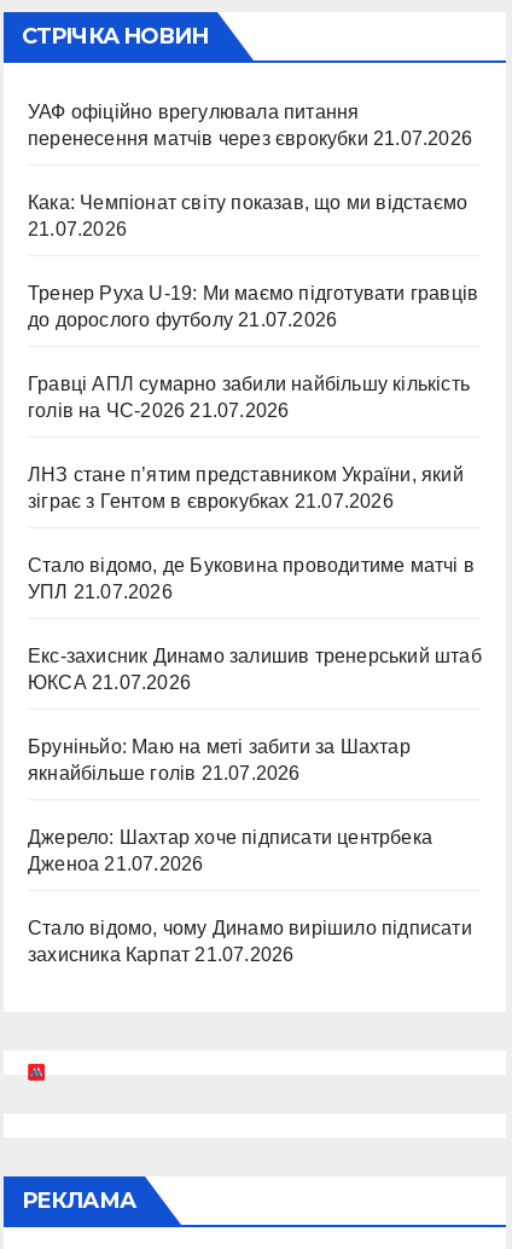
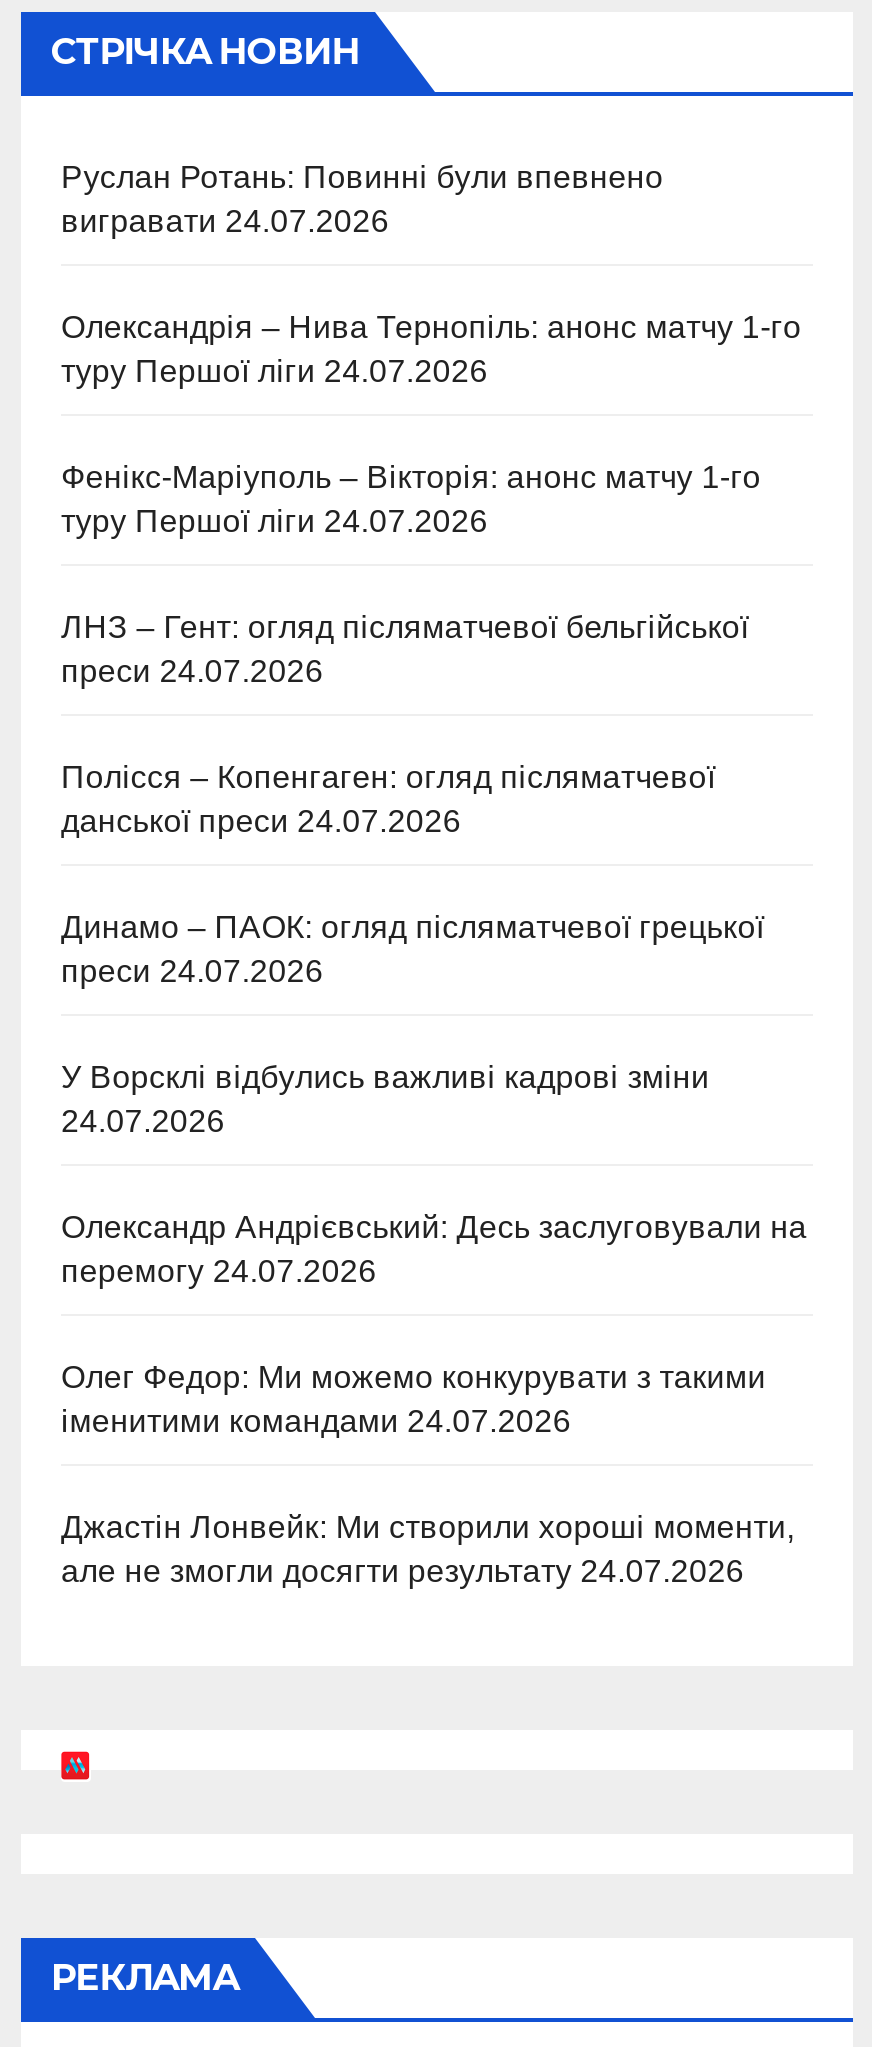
- УАФ офіційно врегулювала питання
- перенесення матчів через єврокубки 21.07.2026
+ Руслан Ротань: Повинні були впевнено
+ вигравати 24.07.2026

- Кака: Чемпіонат світу показав, що ми відстаємо
- 21.07.2026
+ Олександрія – Нива Тернопіль: анонс матчу 1-го
+ туру Першої ліги 24.07.2026

- Тренер Руха U-19: Ми маємо підготувати гравців
- до дорослого футболу 21.07.2026
+ Фенікс-Маріуполь – Вікторія: анонс матчу 1-го
+ туру Першої ліги 24.07.2026

- Гравці АПЛ сумарно забили найбільшу кількість
- голів на ЧС-2026 21.07.2026
+ ЛНЗ – Гент: огляд післяматчевої бельгійської
+ преси 24.07.2026

- ЛНЗ стане п’ятим представником України, який
- зіграє з Гентом в єврокубках 21.07.2026
+ Полісся – Копенгаген: огляд післяматчевої
+ данської преси 24.07.2026

- Стало відомо, де Буковина проводитиме матчі в
- УПЛ 21.07.2026
+ Динамо – ПАОК: огляд післяматчевої грецької
+ преси 24.07.2026

- Екс-захисник Динамо залишив тренерський штаб
- ЮКСА 21.07.2026
+ У Ворсклі відбулись важливі кадрові зміни
+ 24.07.2026

- Бруніньйо: Маю на меті забити за Шахтар
- якнайбільше голів 21.07.2026
+ Олександр Андрієвський: Десь заслуговували на
+ перемогу 24.07.2026

- Джерело: Шахтар хоче підписати центрбека
- Дженоа 21.07.2026
+ Олег Федор: Ми можемо конкурувати з такими
+ іменитими командами 24.07.2026

- Стало відомо, чому Динамо вирішило підписати
- захисника Карпат 21.07.2026
+ Джастін Лонвейк: Ми створили хороші моменти,
+ але не змогли досягти результату 24.07.2026
